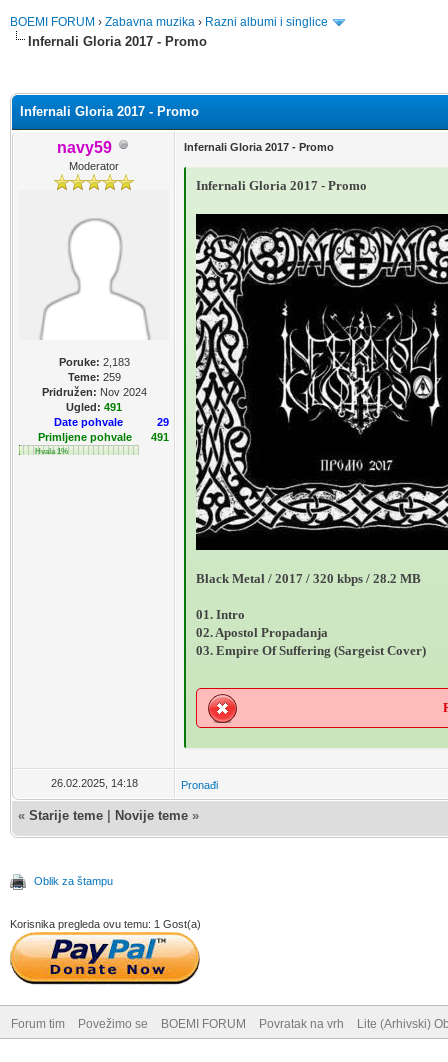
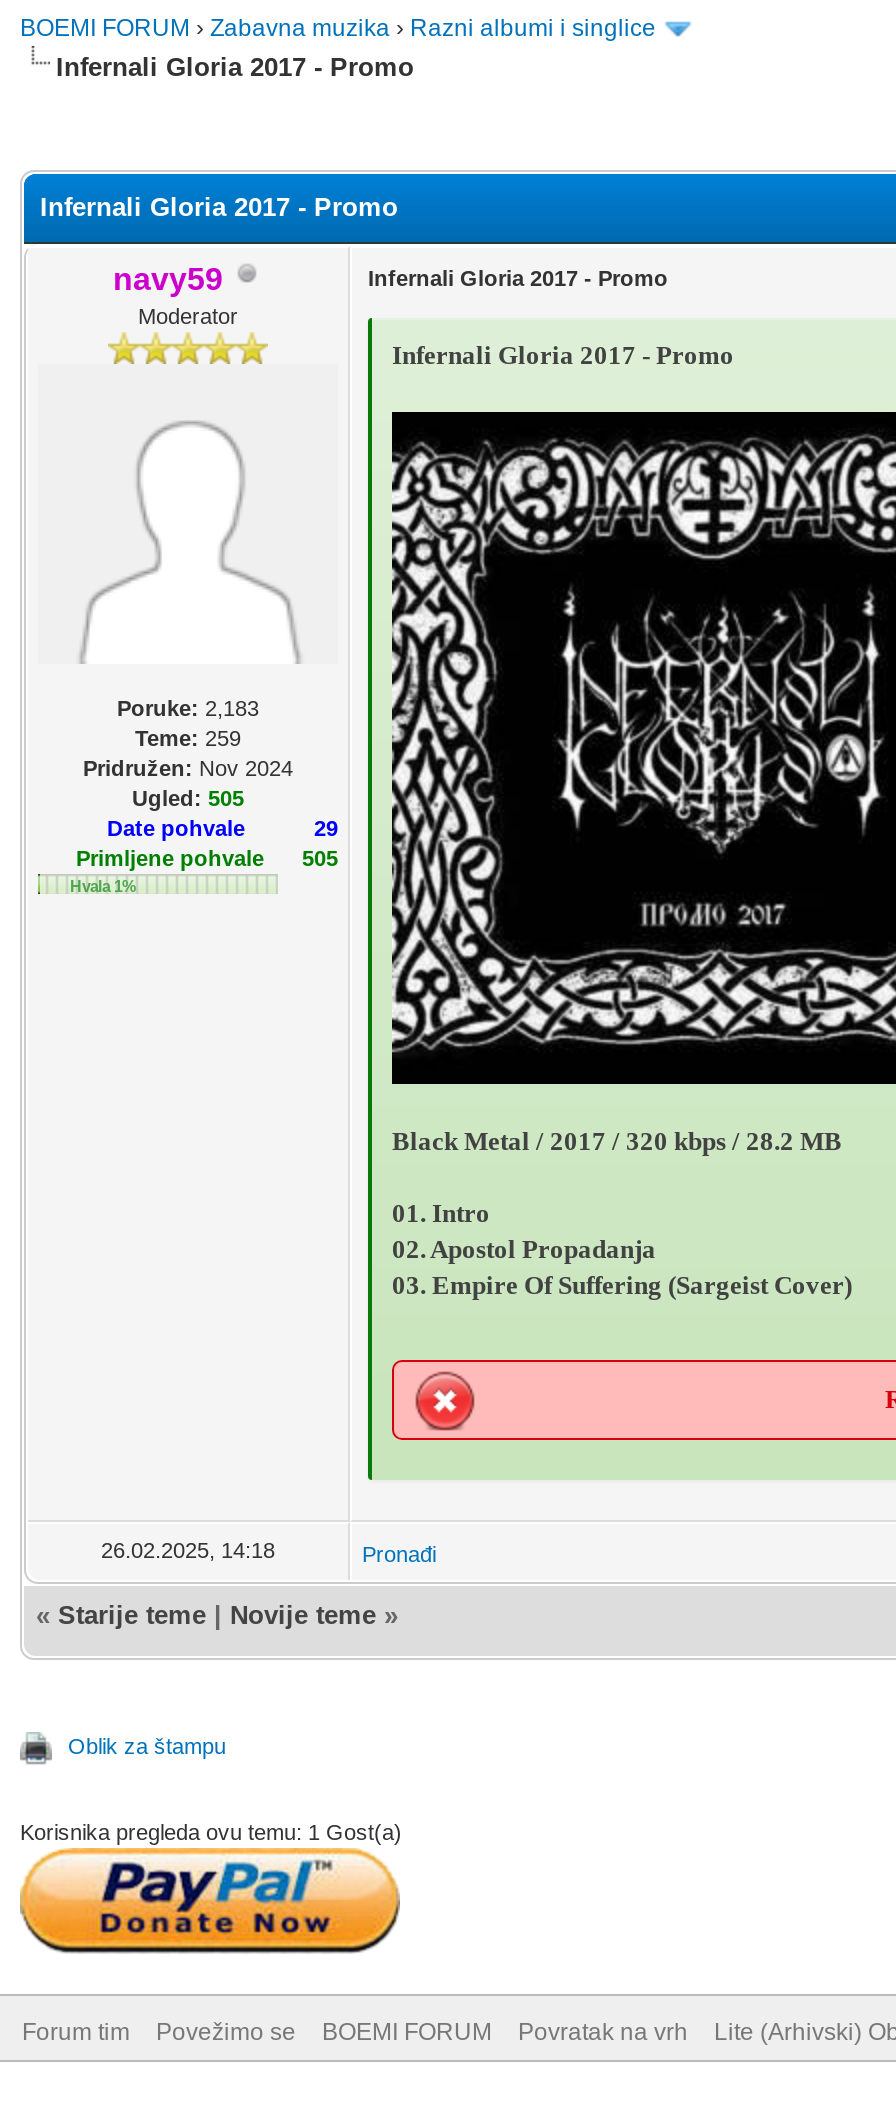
- Ugled: 491
+ Ugled: 505

- Primljene pohvale 491
+ Primljene pohvale 505
